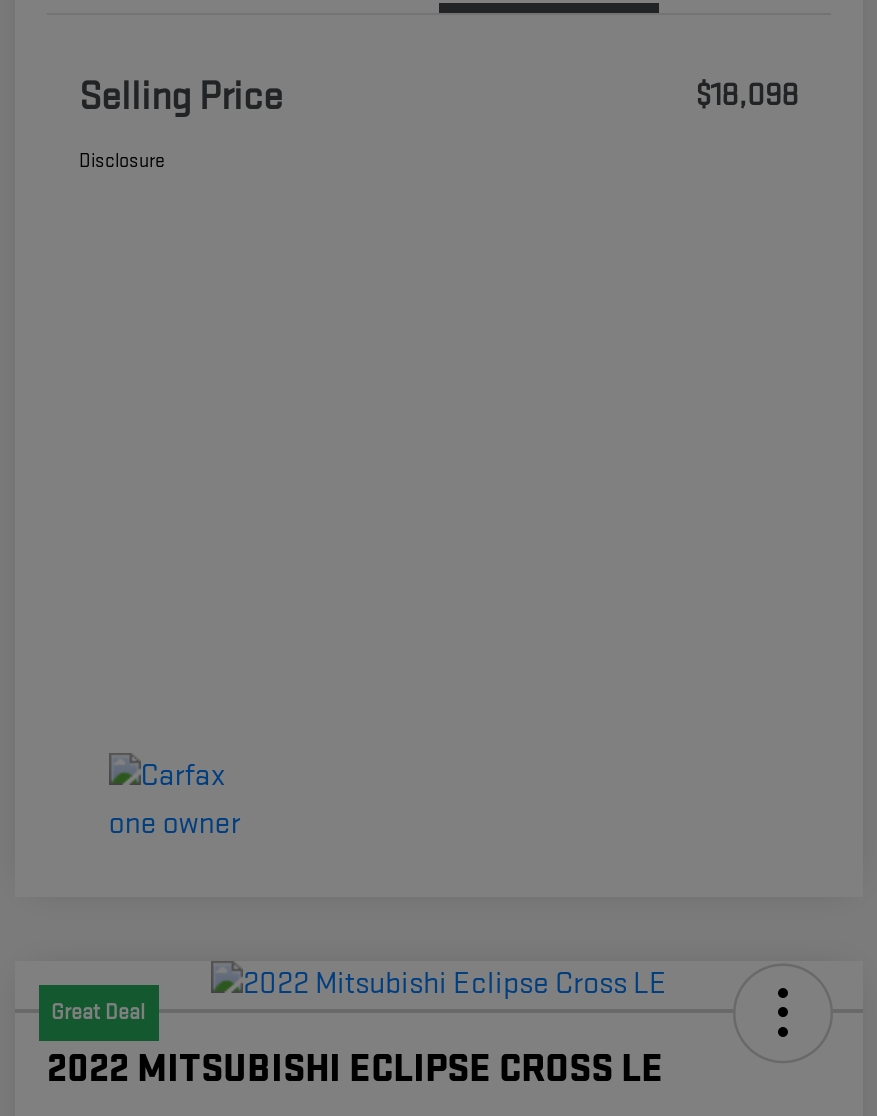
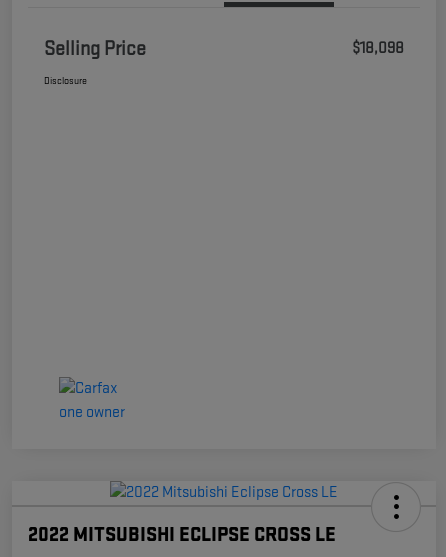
- Great Deal
